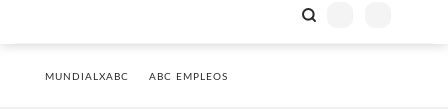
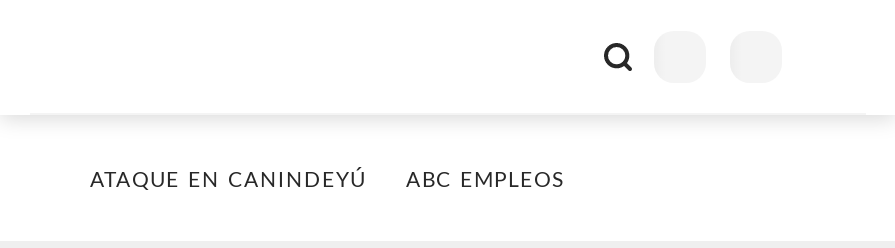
- MUNDIALXABC
+ ATAQUE EN CANINDEYÚ
